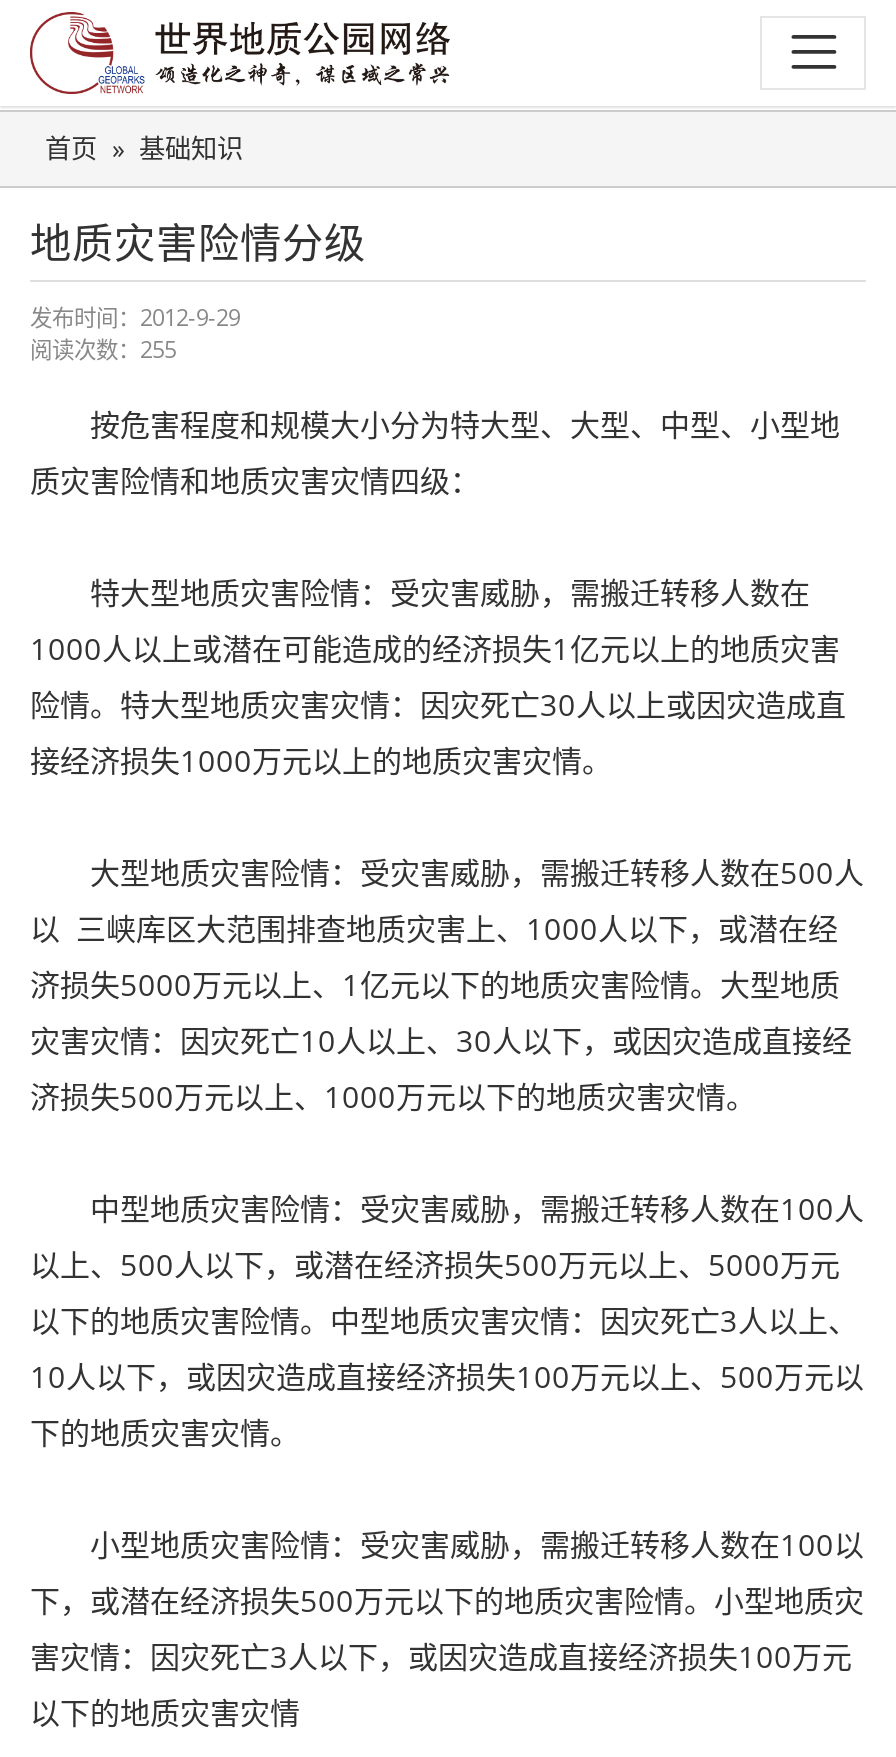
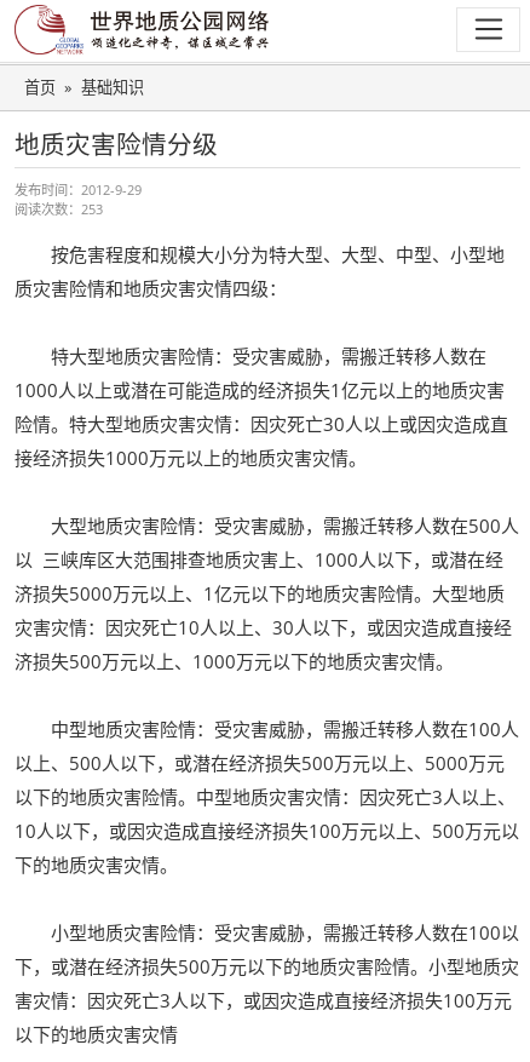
- 阅读次数：255
+ 阅读次数：253
